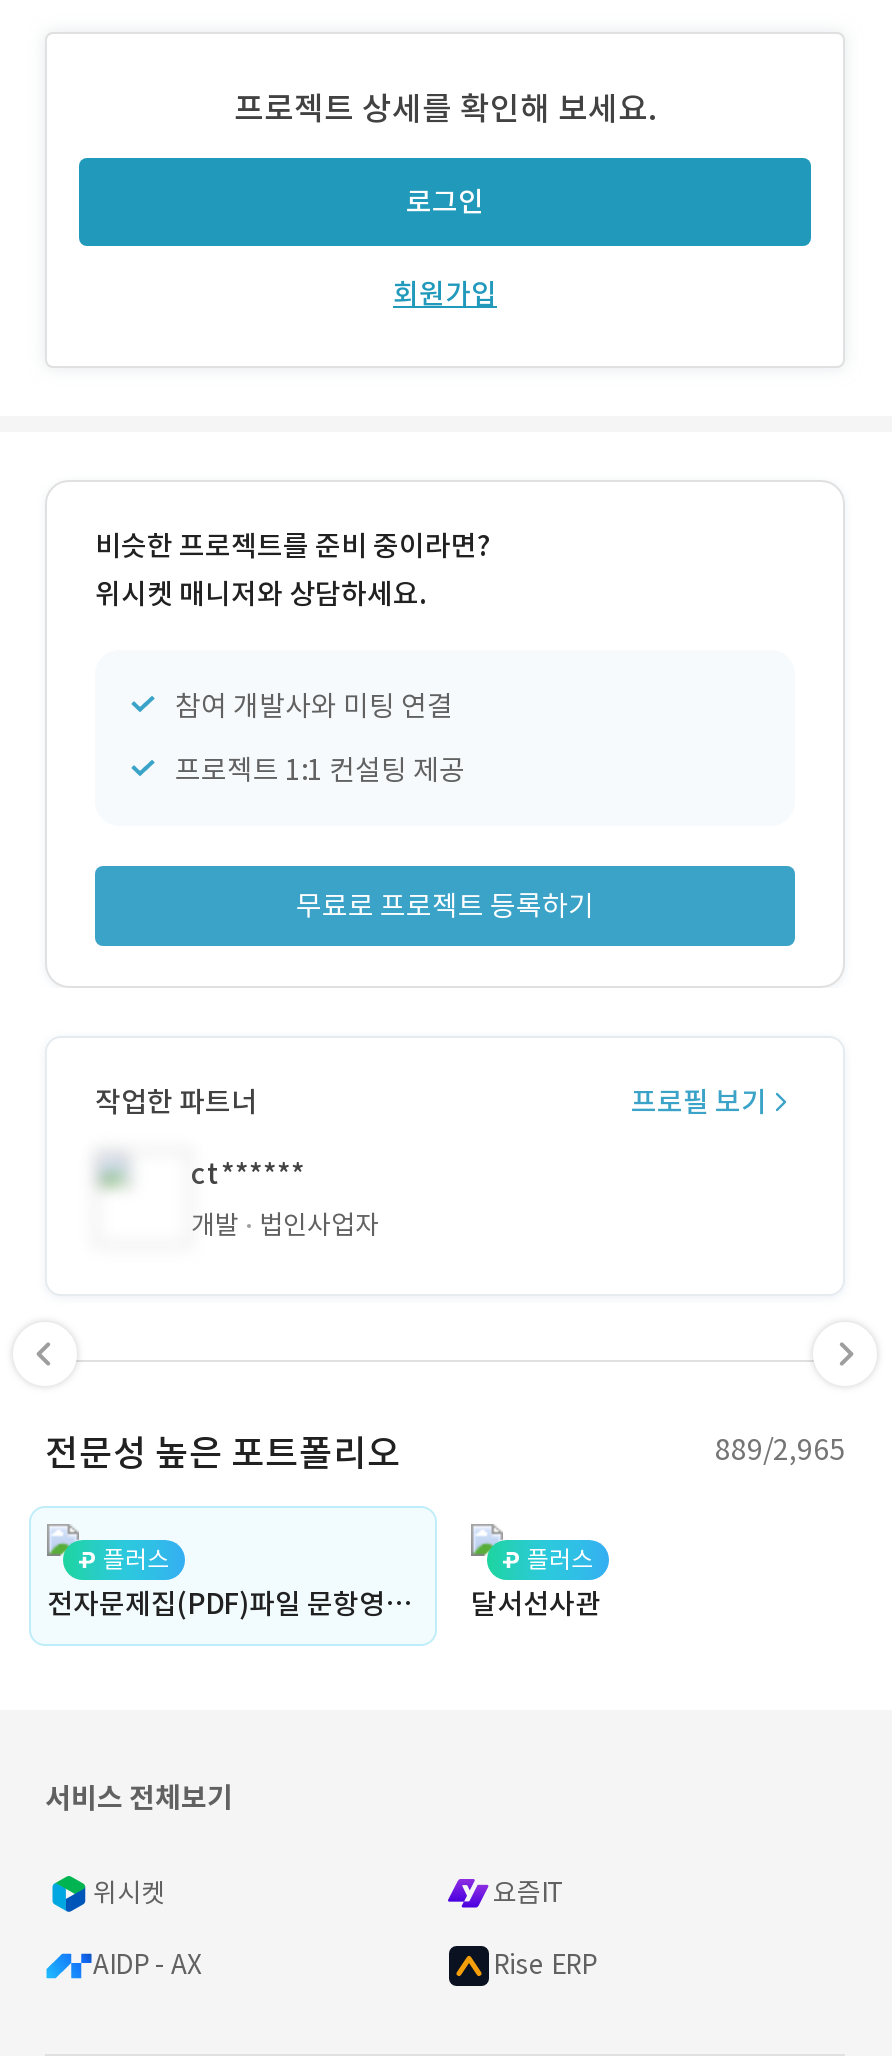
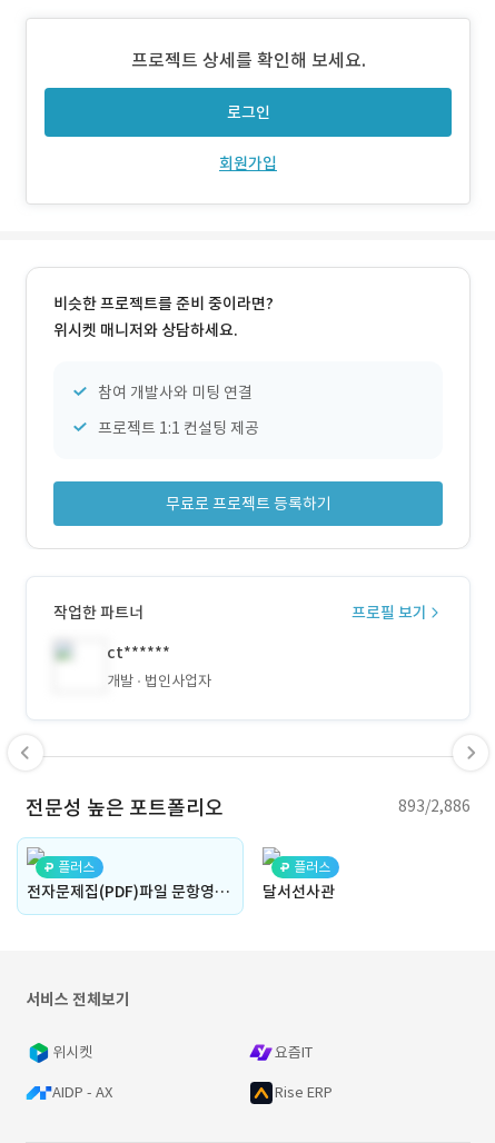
- 889/2,965
+ 893/2,886
